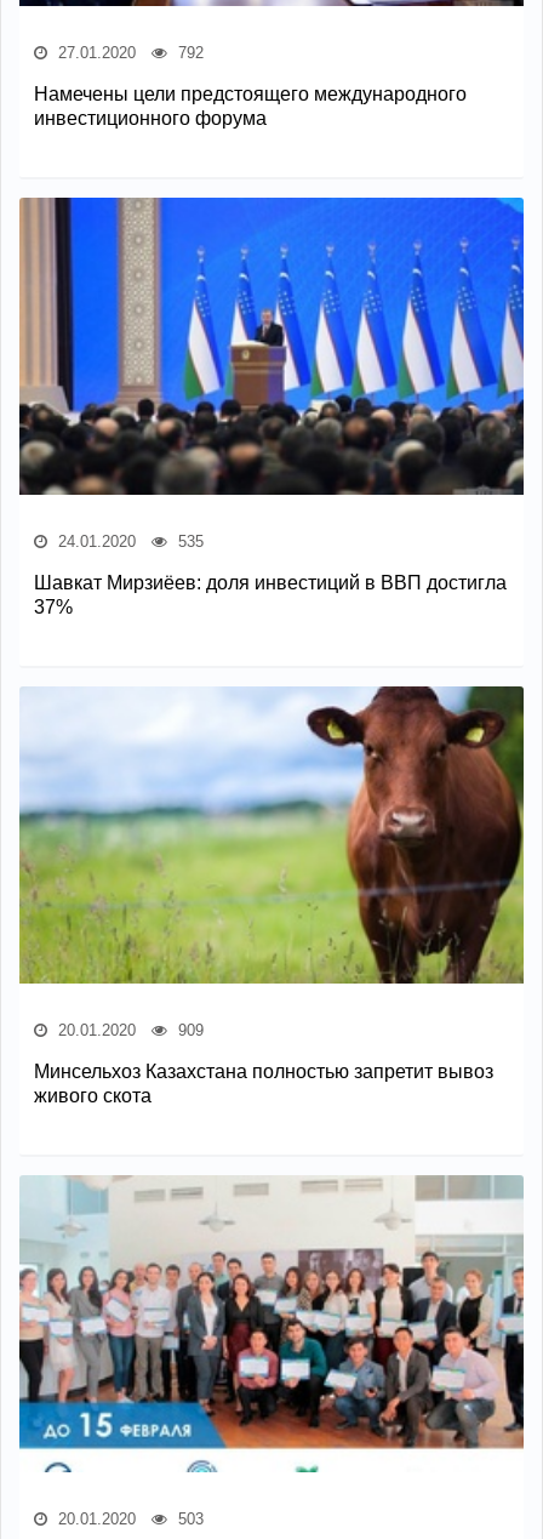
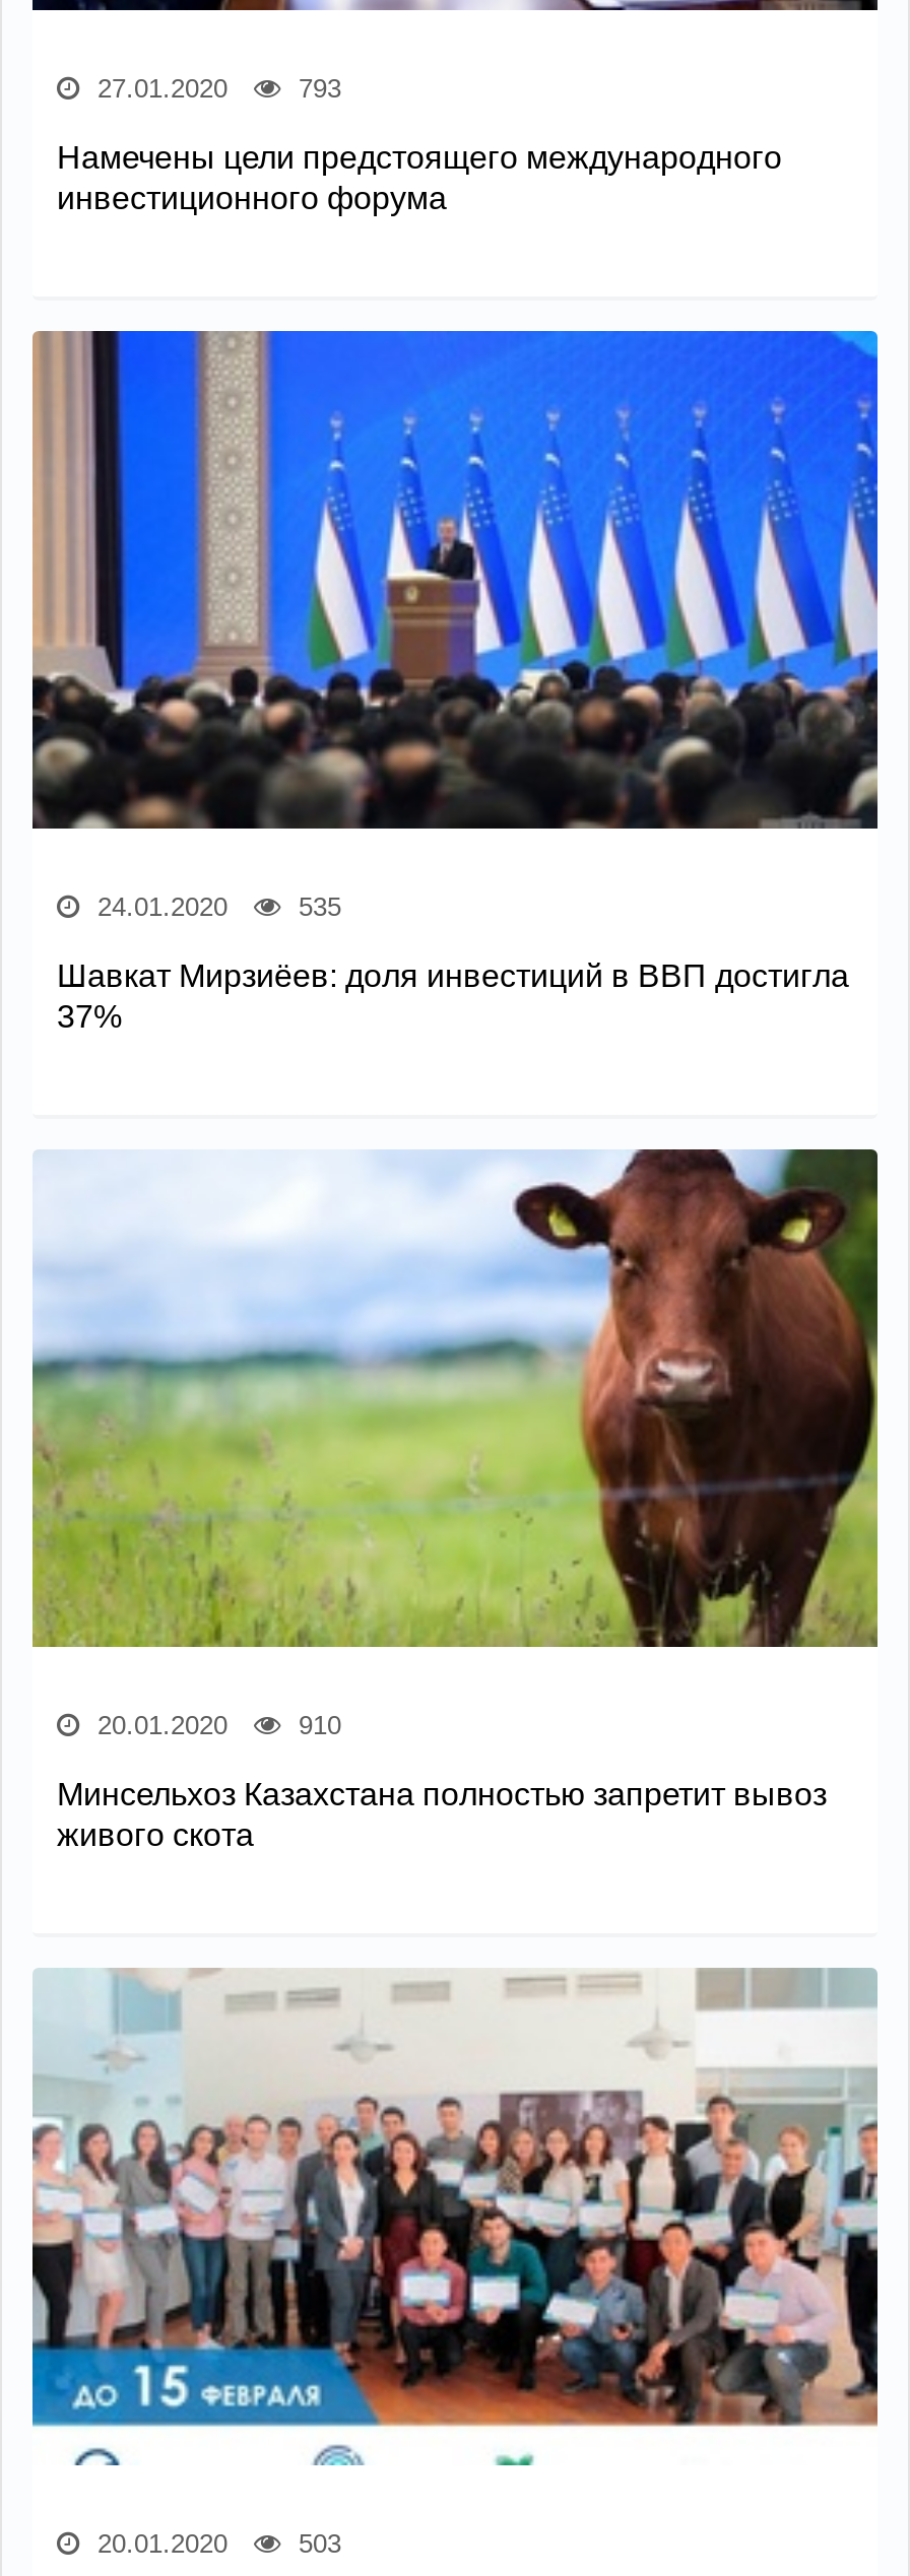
- 792
+ 793

- 909
+ 910
